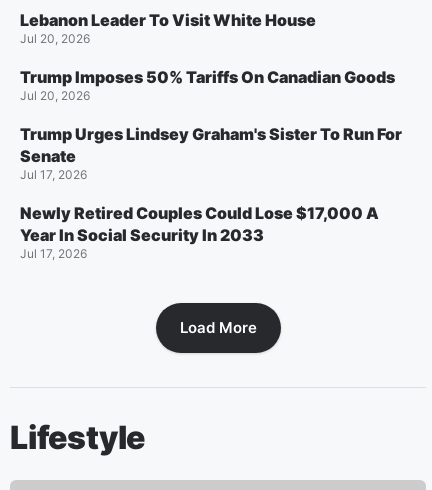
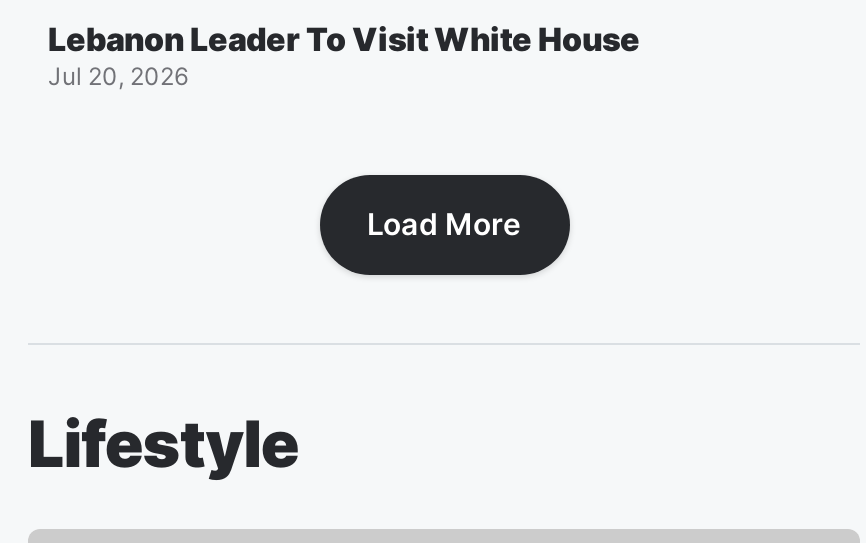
- Trump Imposes 50% Tariffs On Canadian Goods
- Jul 20, 2026
- Trump Urges Lindsey Graham's Sister To Run For
- Senate
- Jul 17, 2026
- Newly Retired Couples Could Lose $17,000 A
- Year In Social Security In 2033
- Jul 17, 2026
